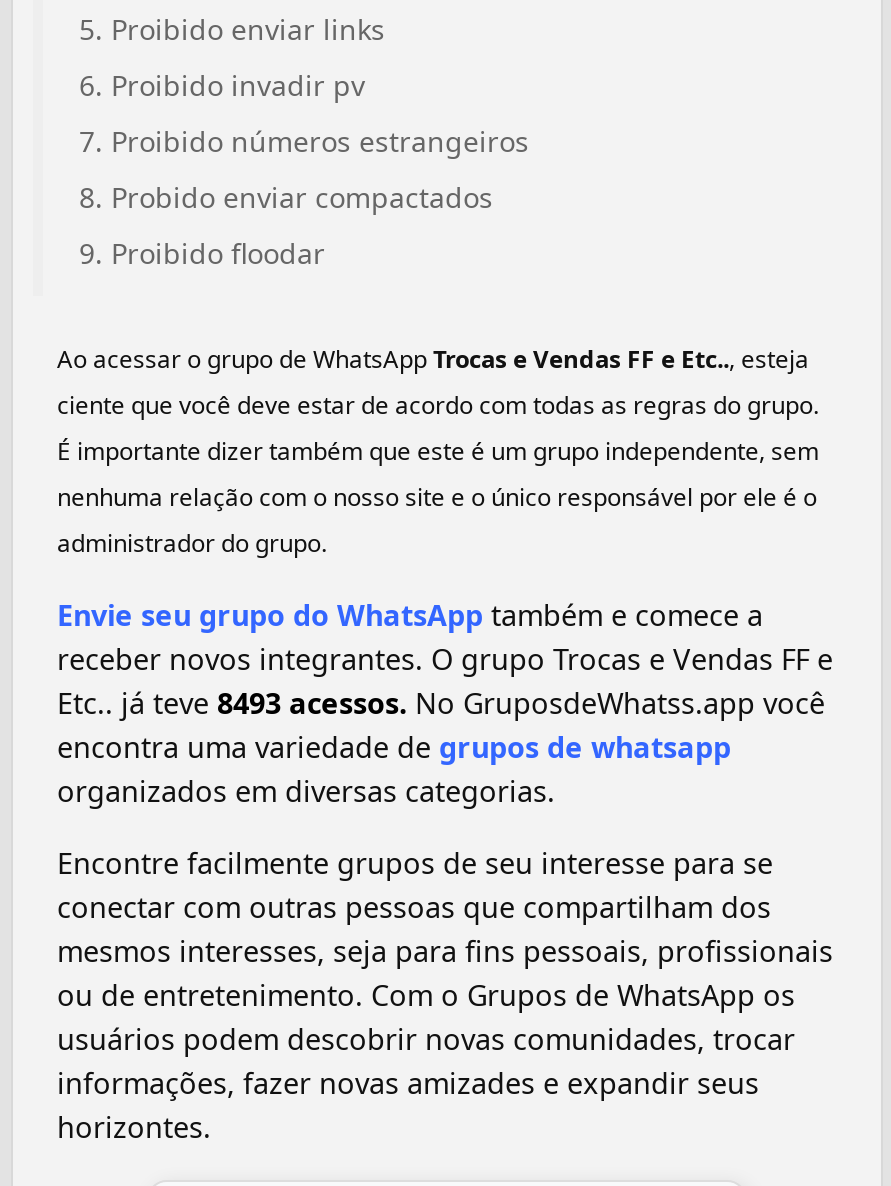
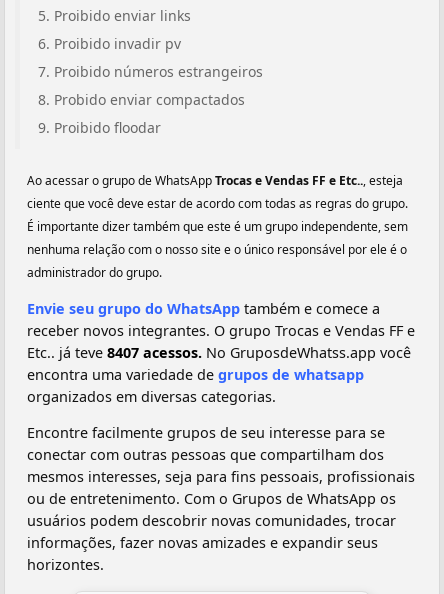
- Etc.. já teve 8493 acessos. No GruposdeWhatss.app você
+ Etc.. já teve 8407 acessos. No GruposdeWhatss.app você
